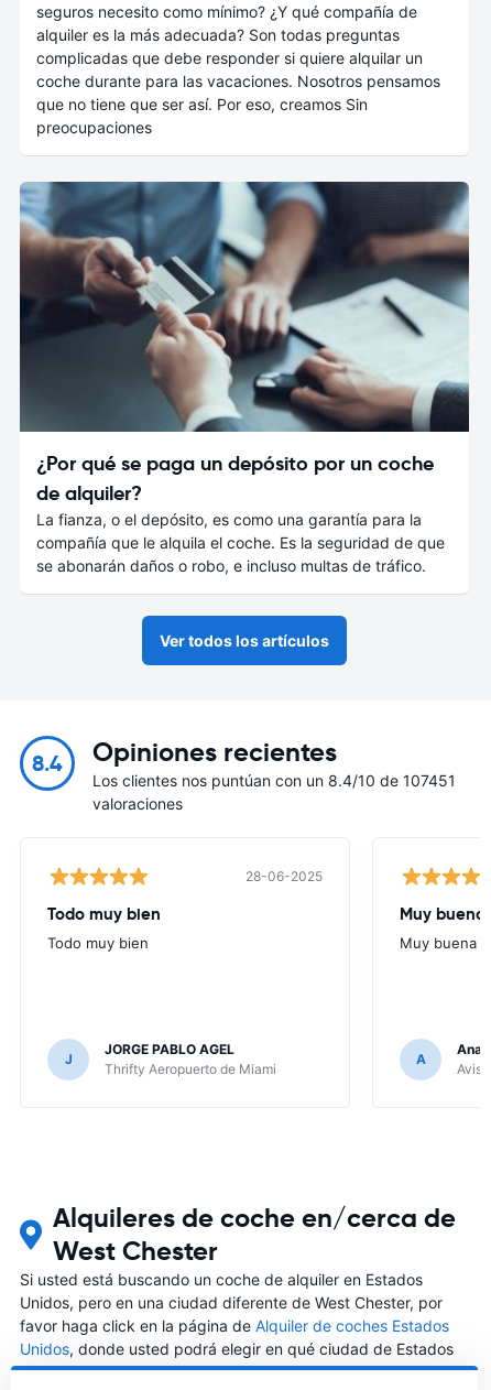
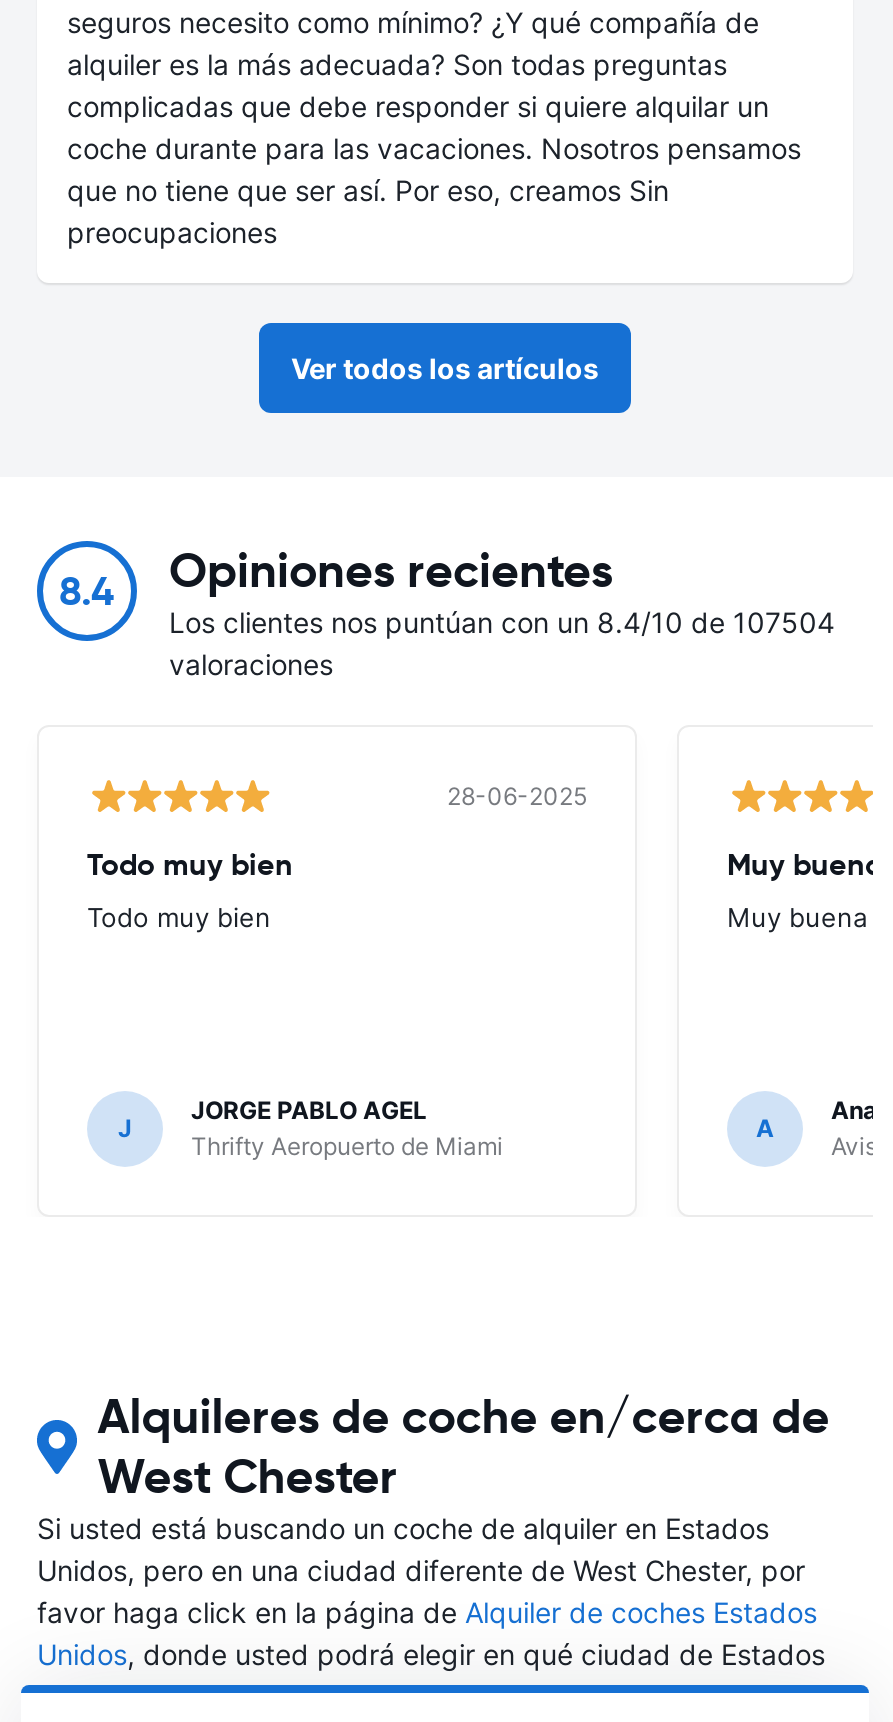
- [image]
- ¿Por qué se paga un depósito por un coche
- de alquiler?
- La fianza, o el depósito, es como una garantía para la
- compañía que le alquila el coche. Es la seguridad de que
- se abonarán daños o robo, e incluso multas de tráfico.

- Los clientes nos puntúan con un 8.4/10 de 107451
+ Los clientes nos puntúan con un 8.4/10 de 107504
